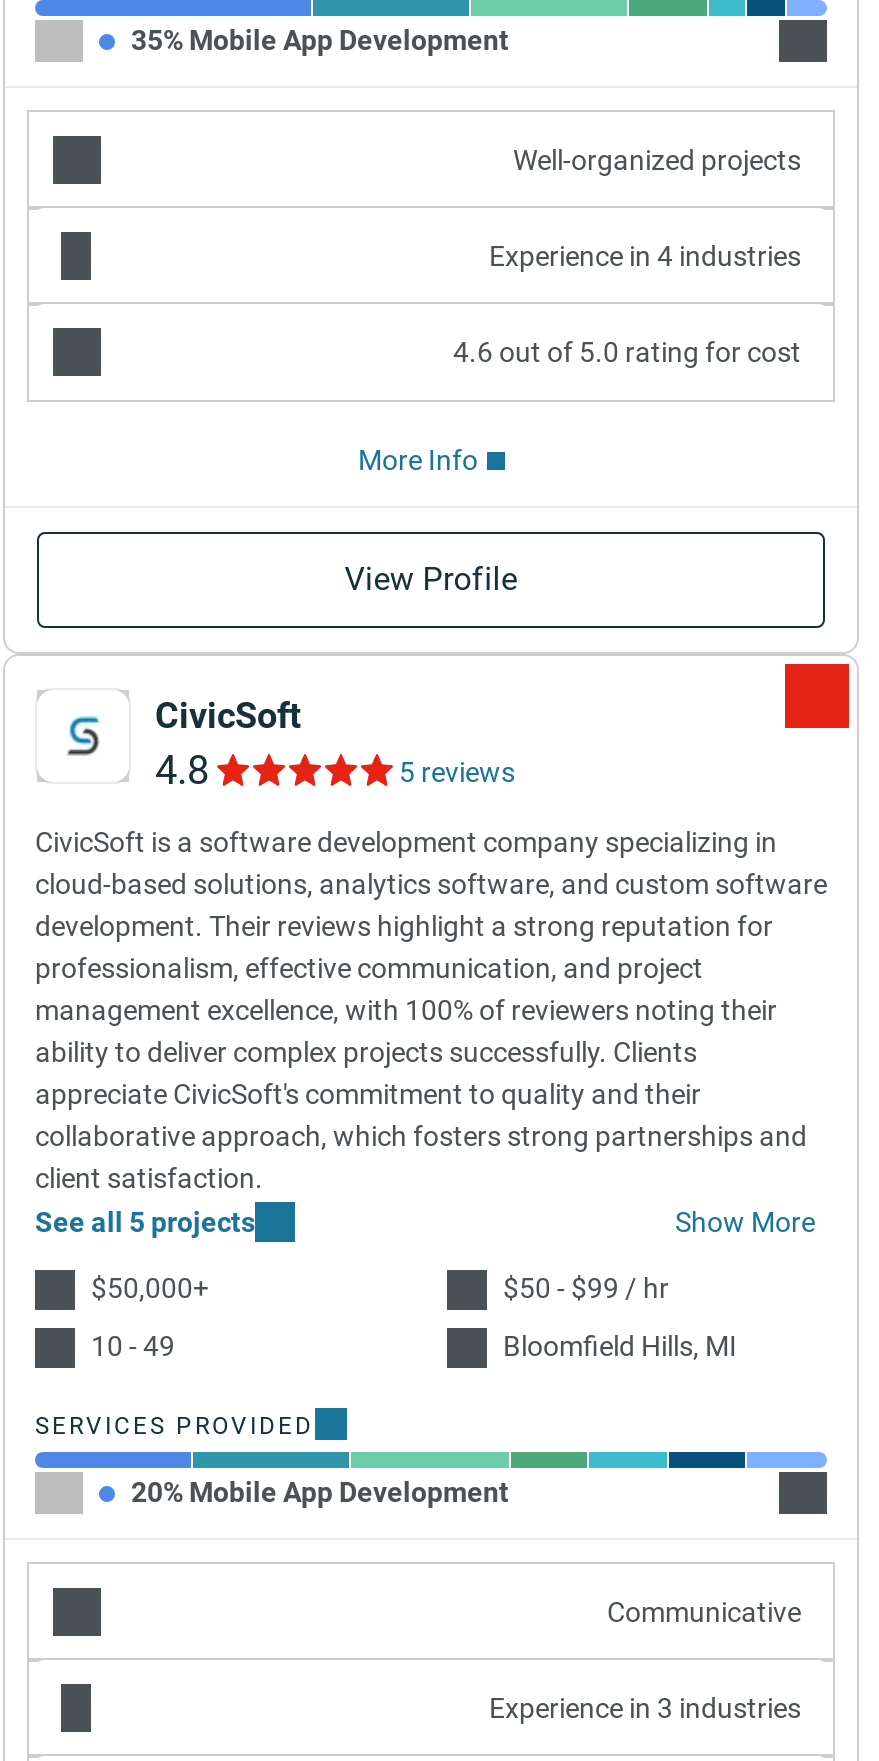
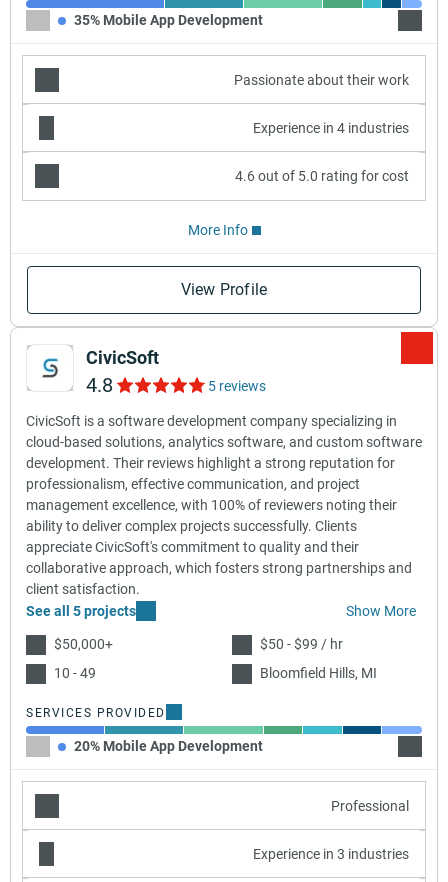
- Well-organized projects
+ Passionate about their work

- Communicative
+ Professional
